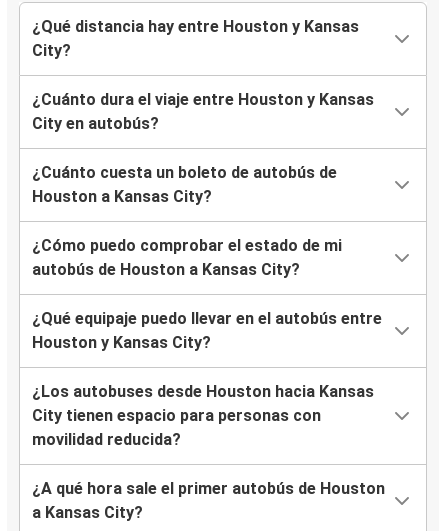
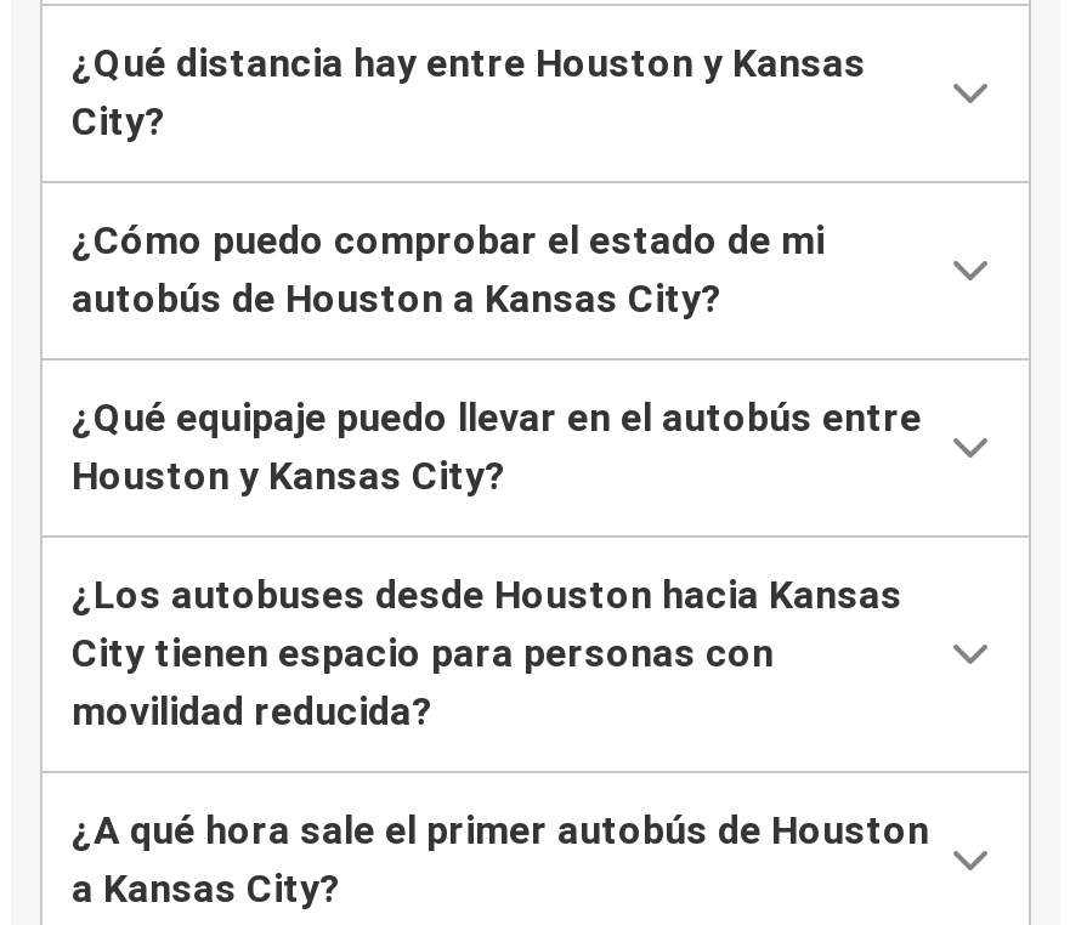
- ¿Cuánto dura el viaje entre Houston y Kansas
- City en autobús?
- ¿Cuánto cuesta un boleto de autobús de
- Houston a Kansas City?
